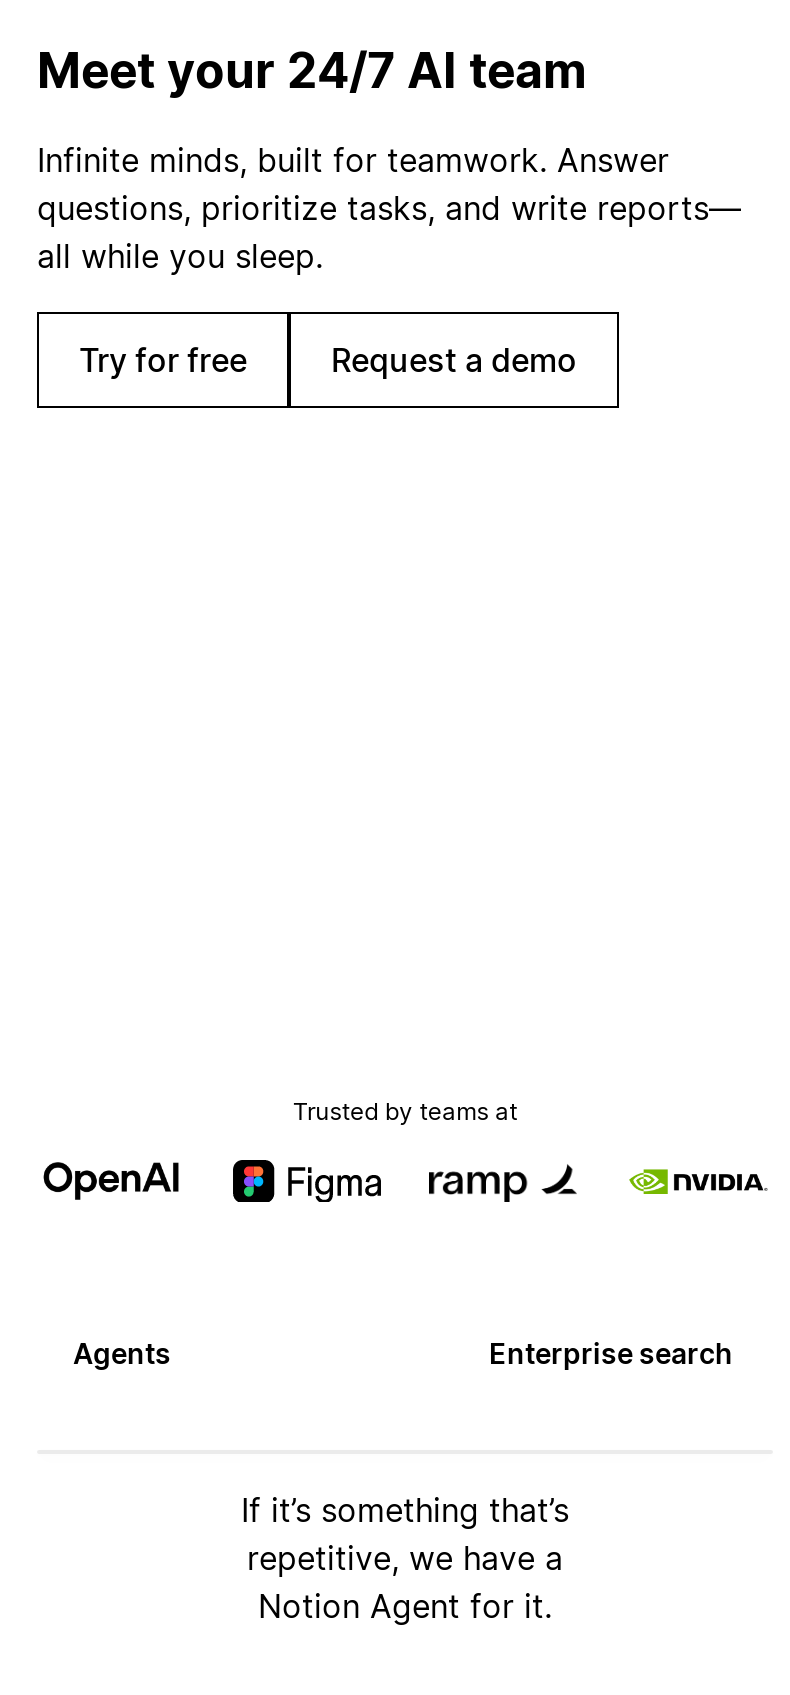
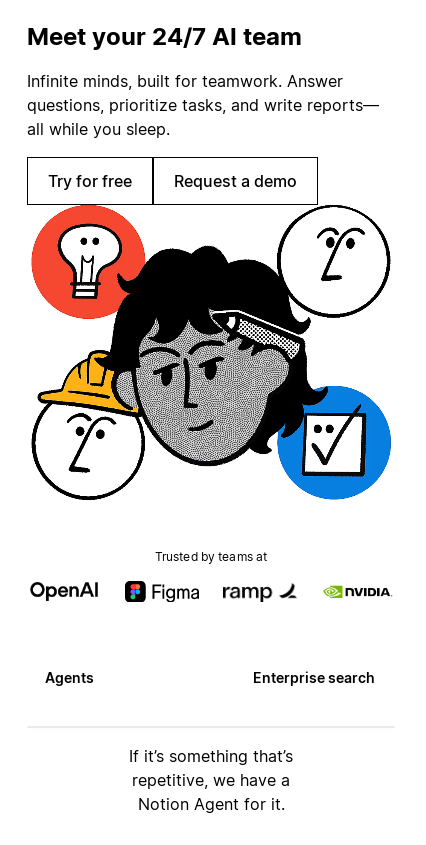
+ [image]
